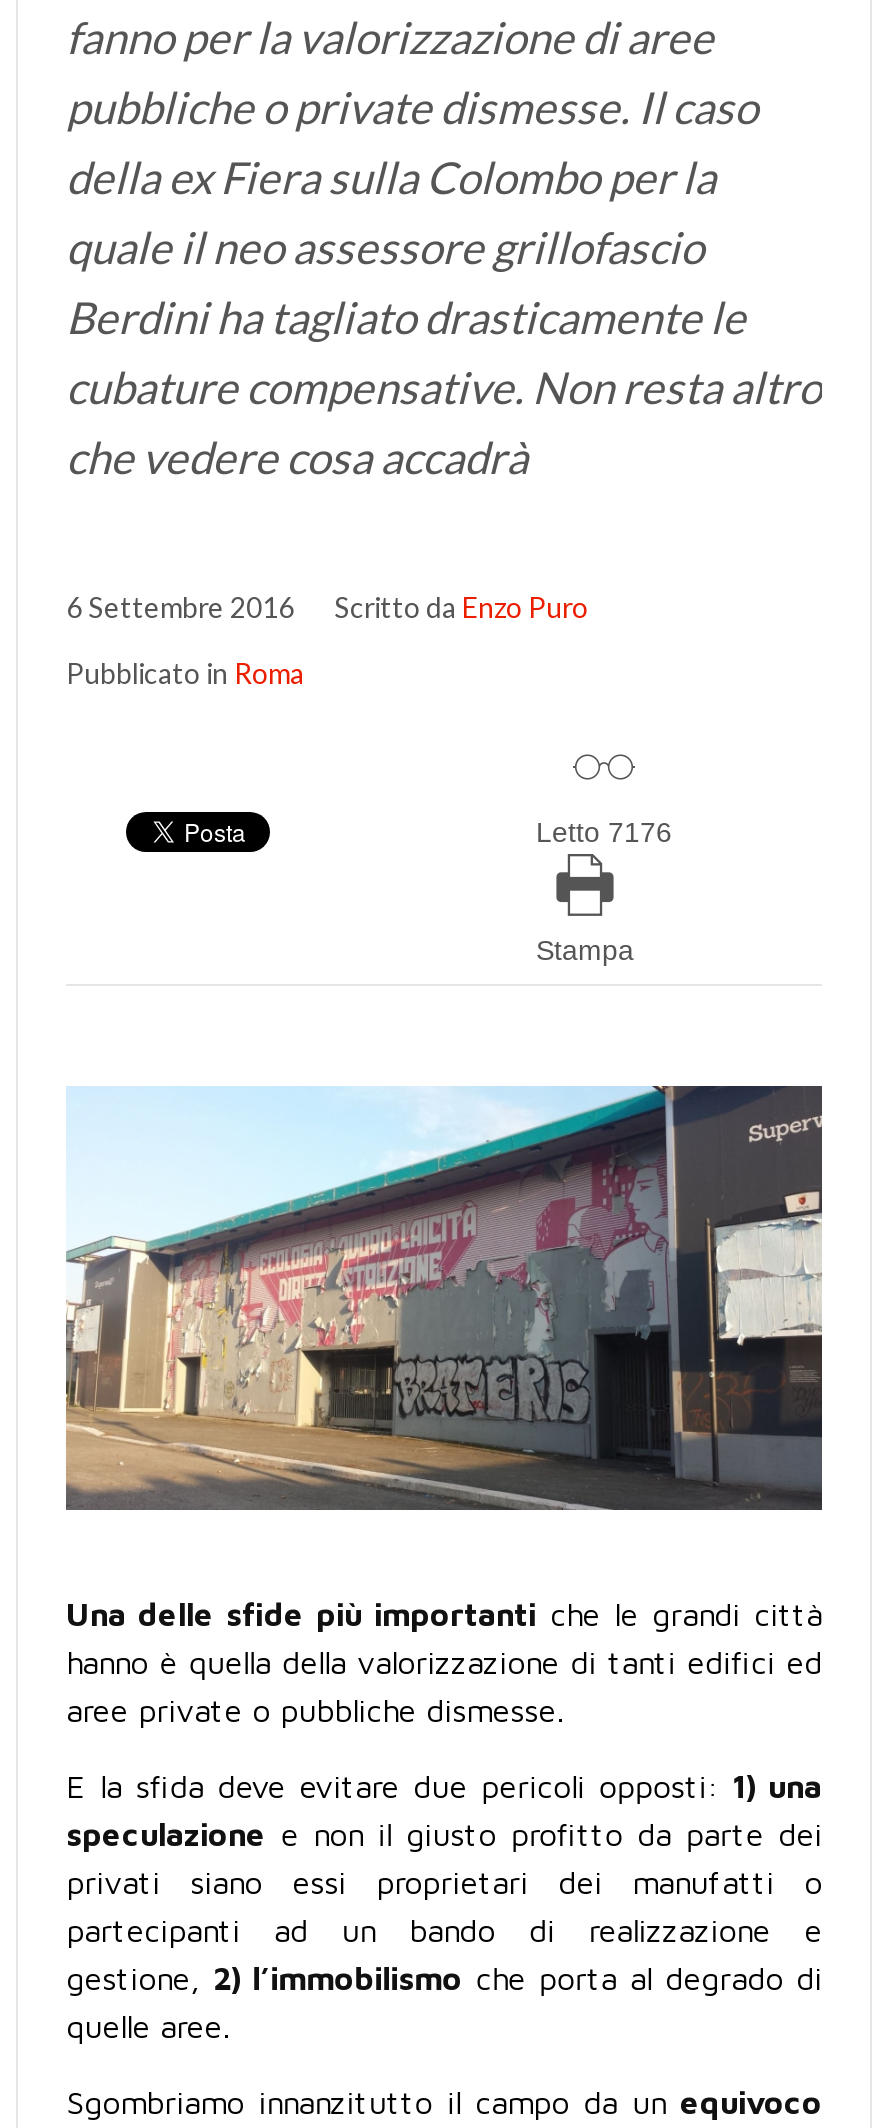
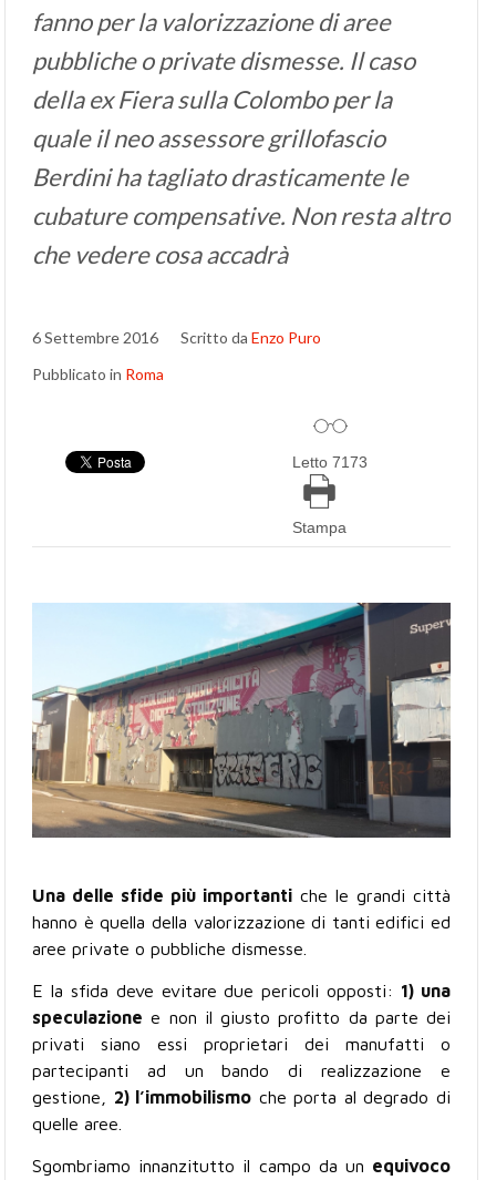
- Letto 7176
+ Letto 7173
